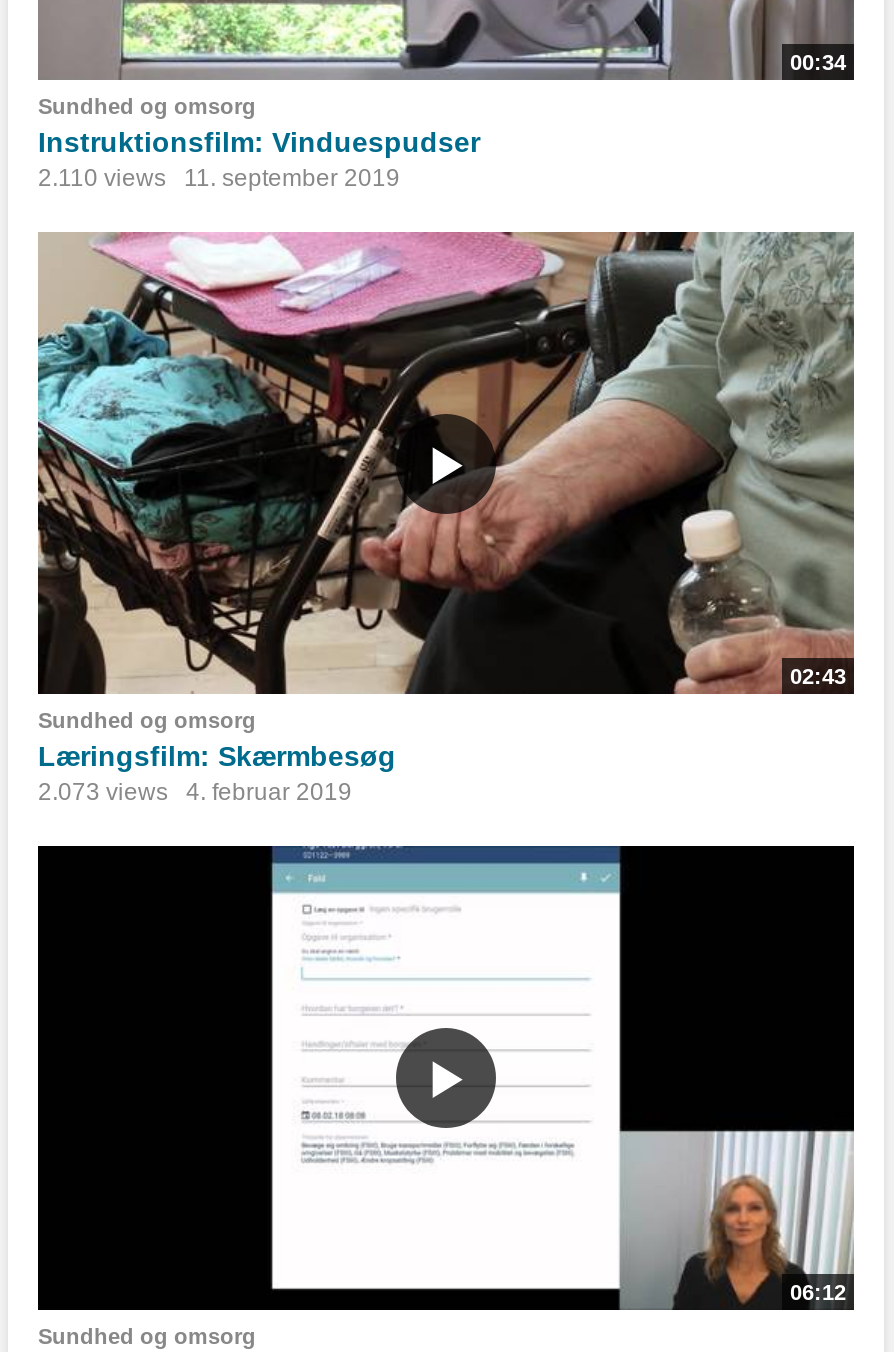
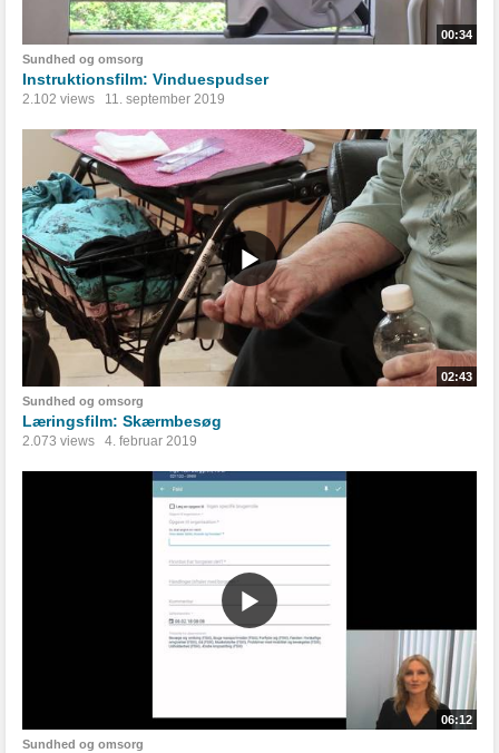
- 2.110 views 11. september 2019
+ 2.102 views 11. september 2019
